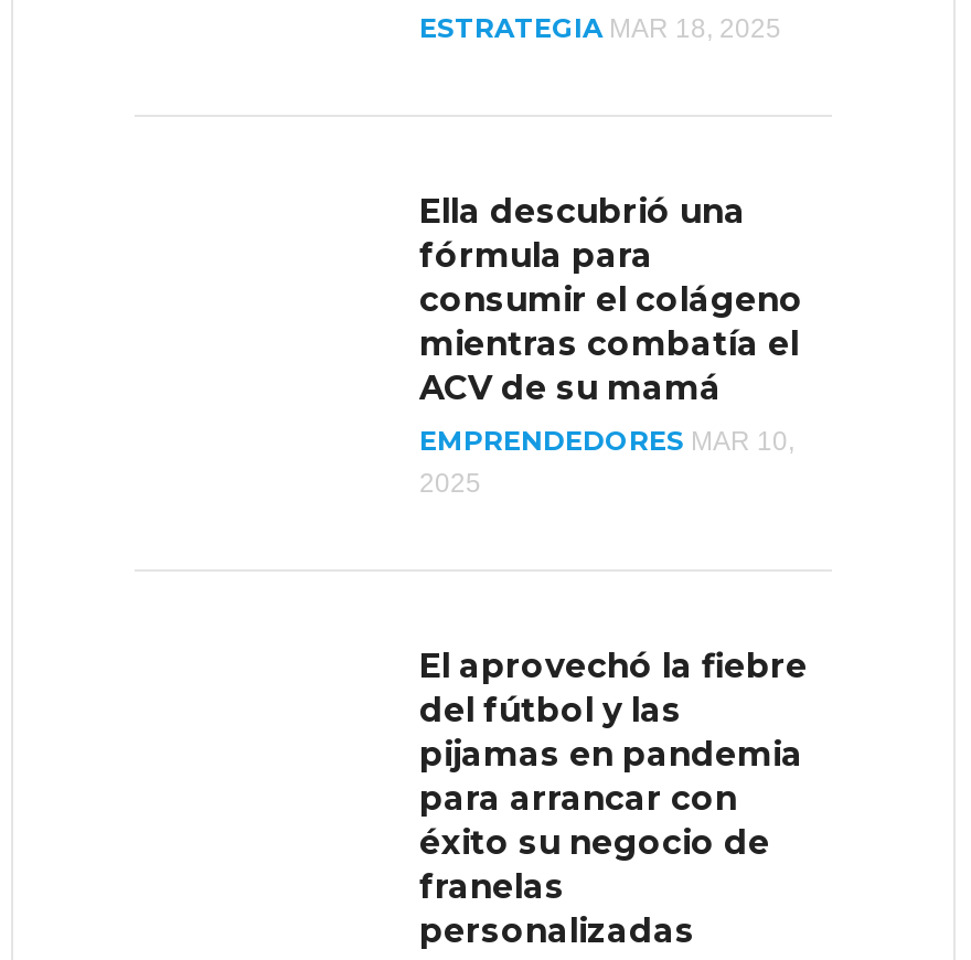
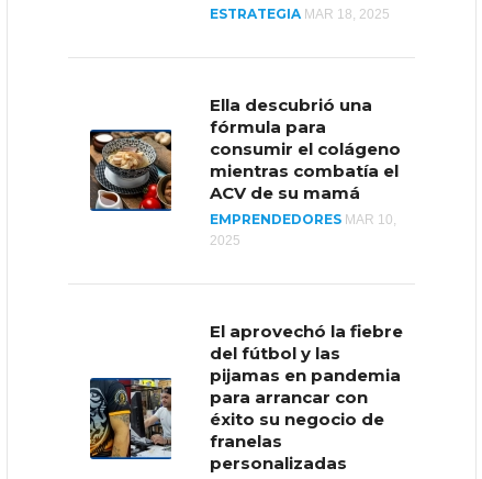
+ [image]

+ [image]
